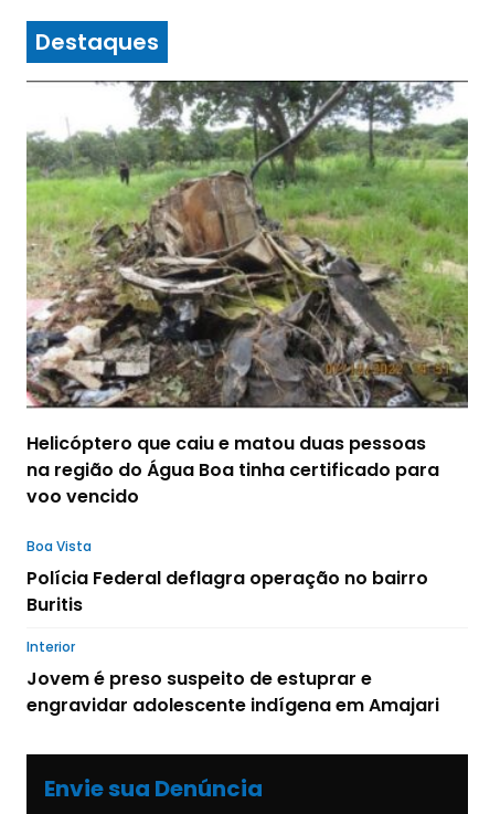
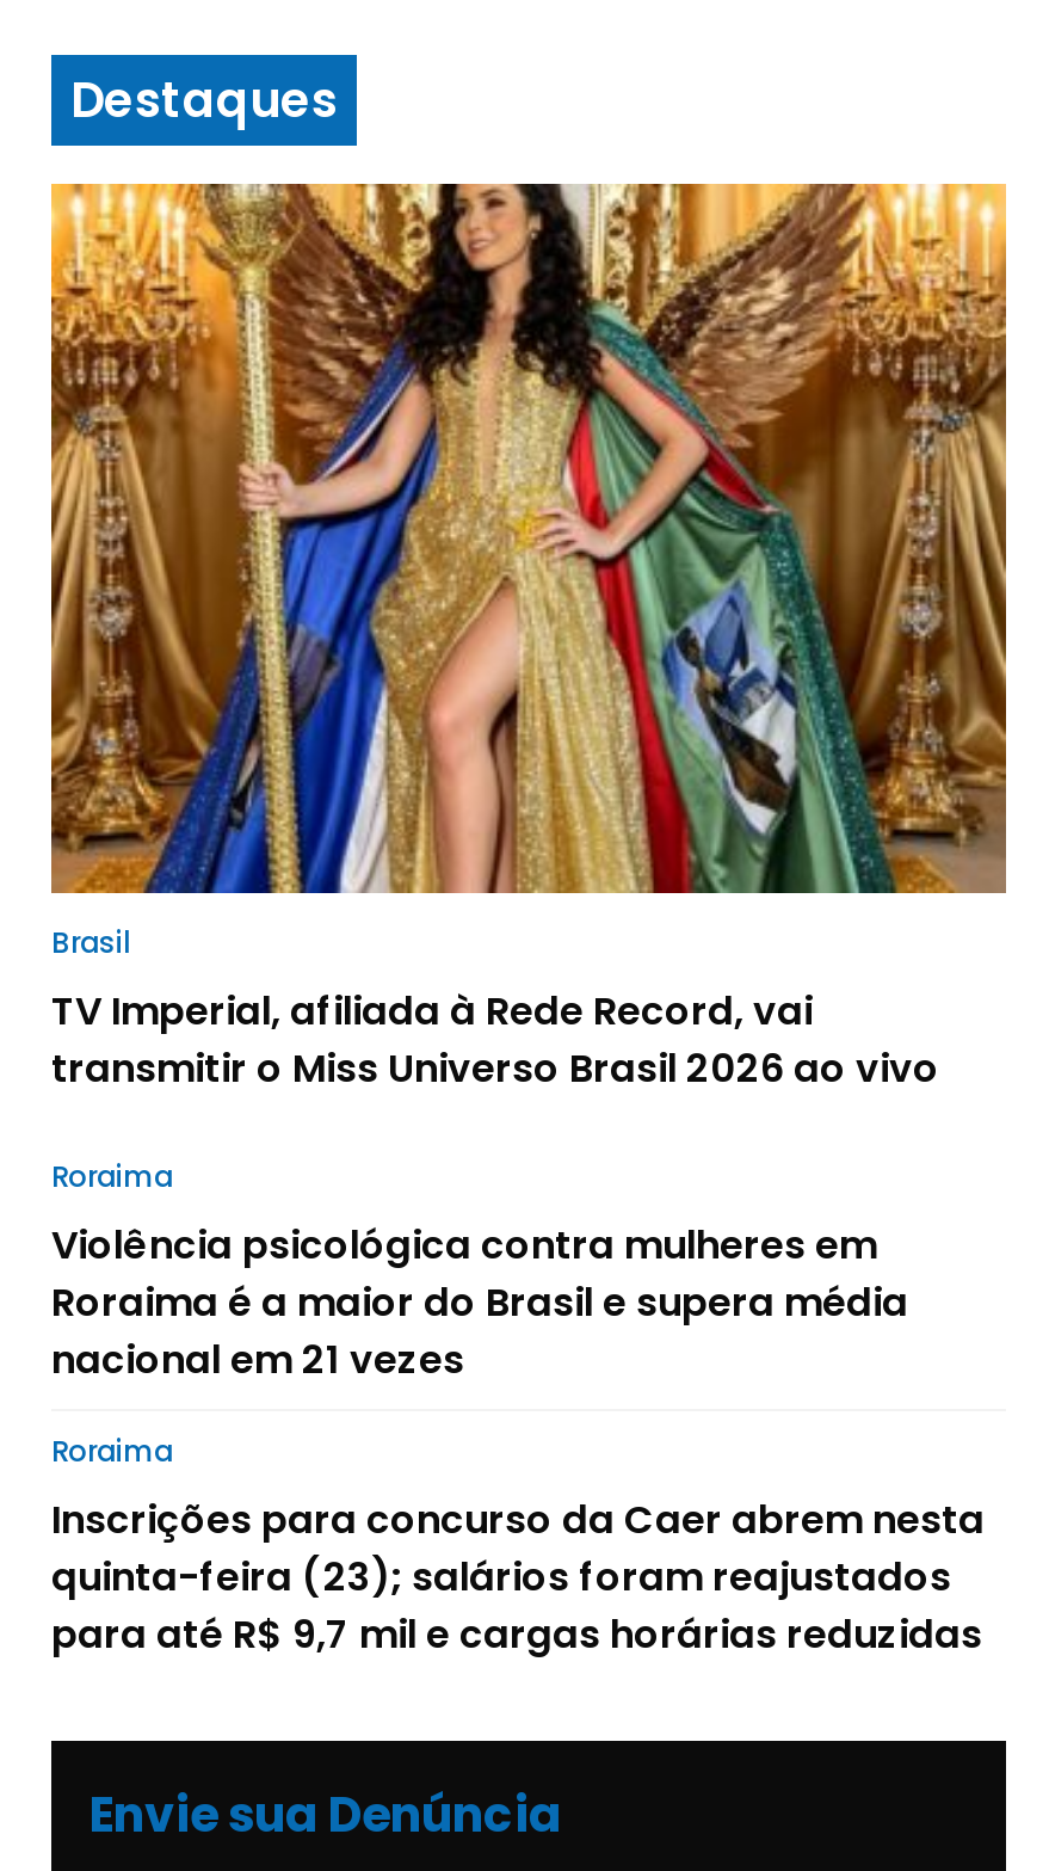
- [image]
- Helicóptero que caiu e matou duas pessoas
- na região do Água Boa tinha certificado para
- voo vencido
+ [image]
+ Brasil
+ TV Imperial, afiliada à Rede Record, vai
+ transmitir o Miss Universo Brasil 2026 ao vivo

- Boa Vista
- Polícia Federal deflagra operação no bairro
- Buritis
+ Roraima
+ Violência psicológica contra mulheres em
+ Roraima é a maior do Brasil e supera média
+ nacional em 21 vezes

- Interior
- Jovem é preso suspeito de estuprar e
- engravidar adolescente indígena em Amajari
+ Roraima
+ Inscrições para concurso da Caer abrem nesta
+ quinta-feira (23); salários foram reajustados
+ para até R$ 9,7 mil e cargas horárias reduzidas
